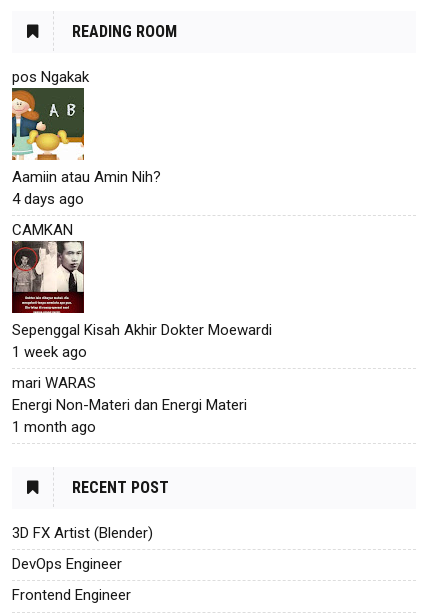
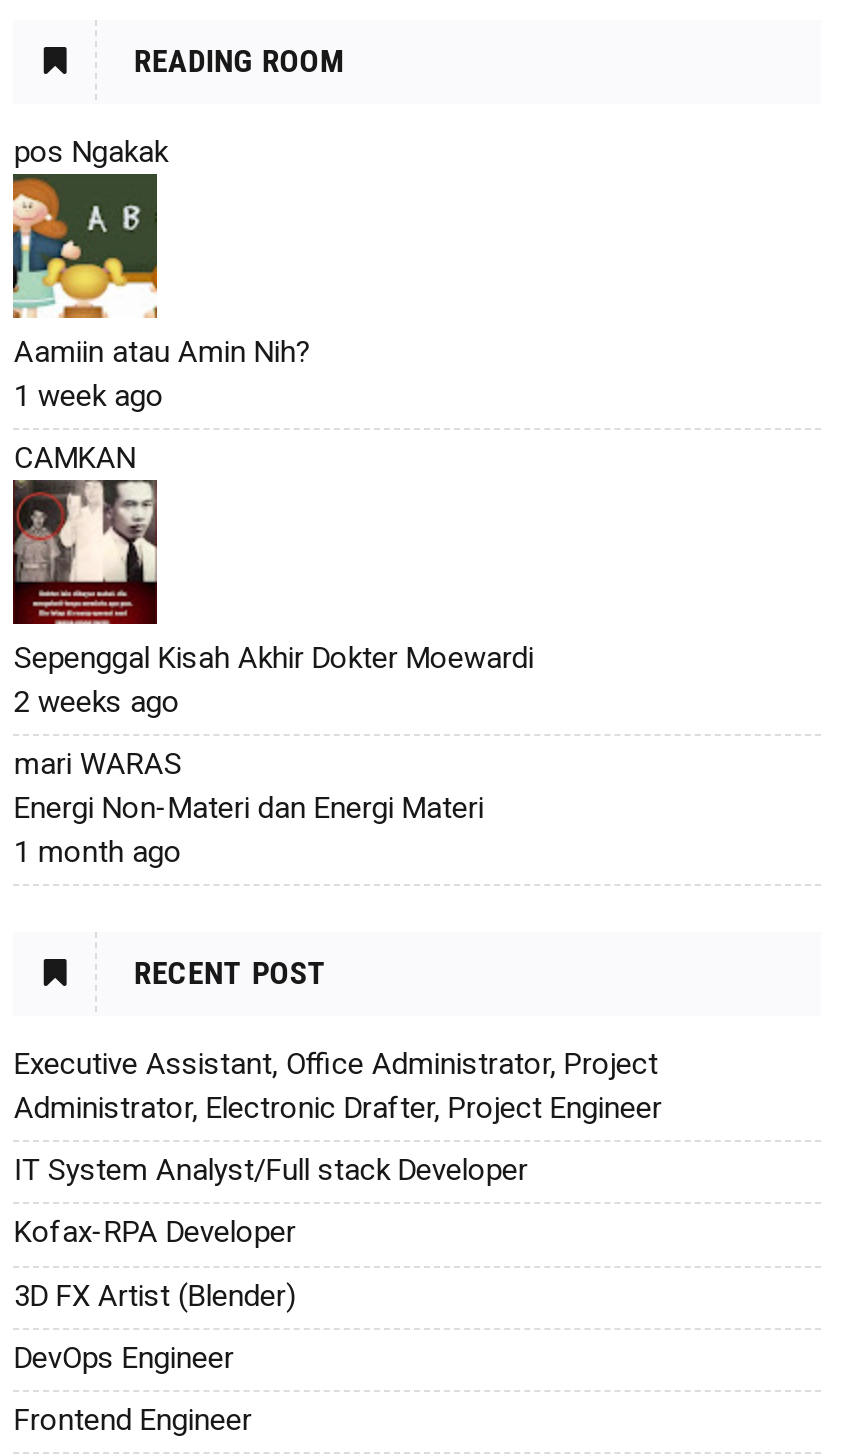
- 4 days ago
+ 1 week ago

- 1 week ago
+ 2 weeks ago

+ Executive Assistant, Office Administrator, Project
+ Administrator, Electronic Drafter, Project Engineer
+ IT System Analyst/Full stack Developer
+ Kofax-RPA Developer
